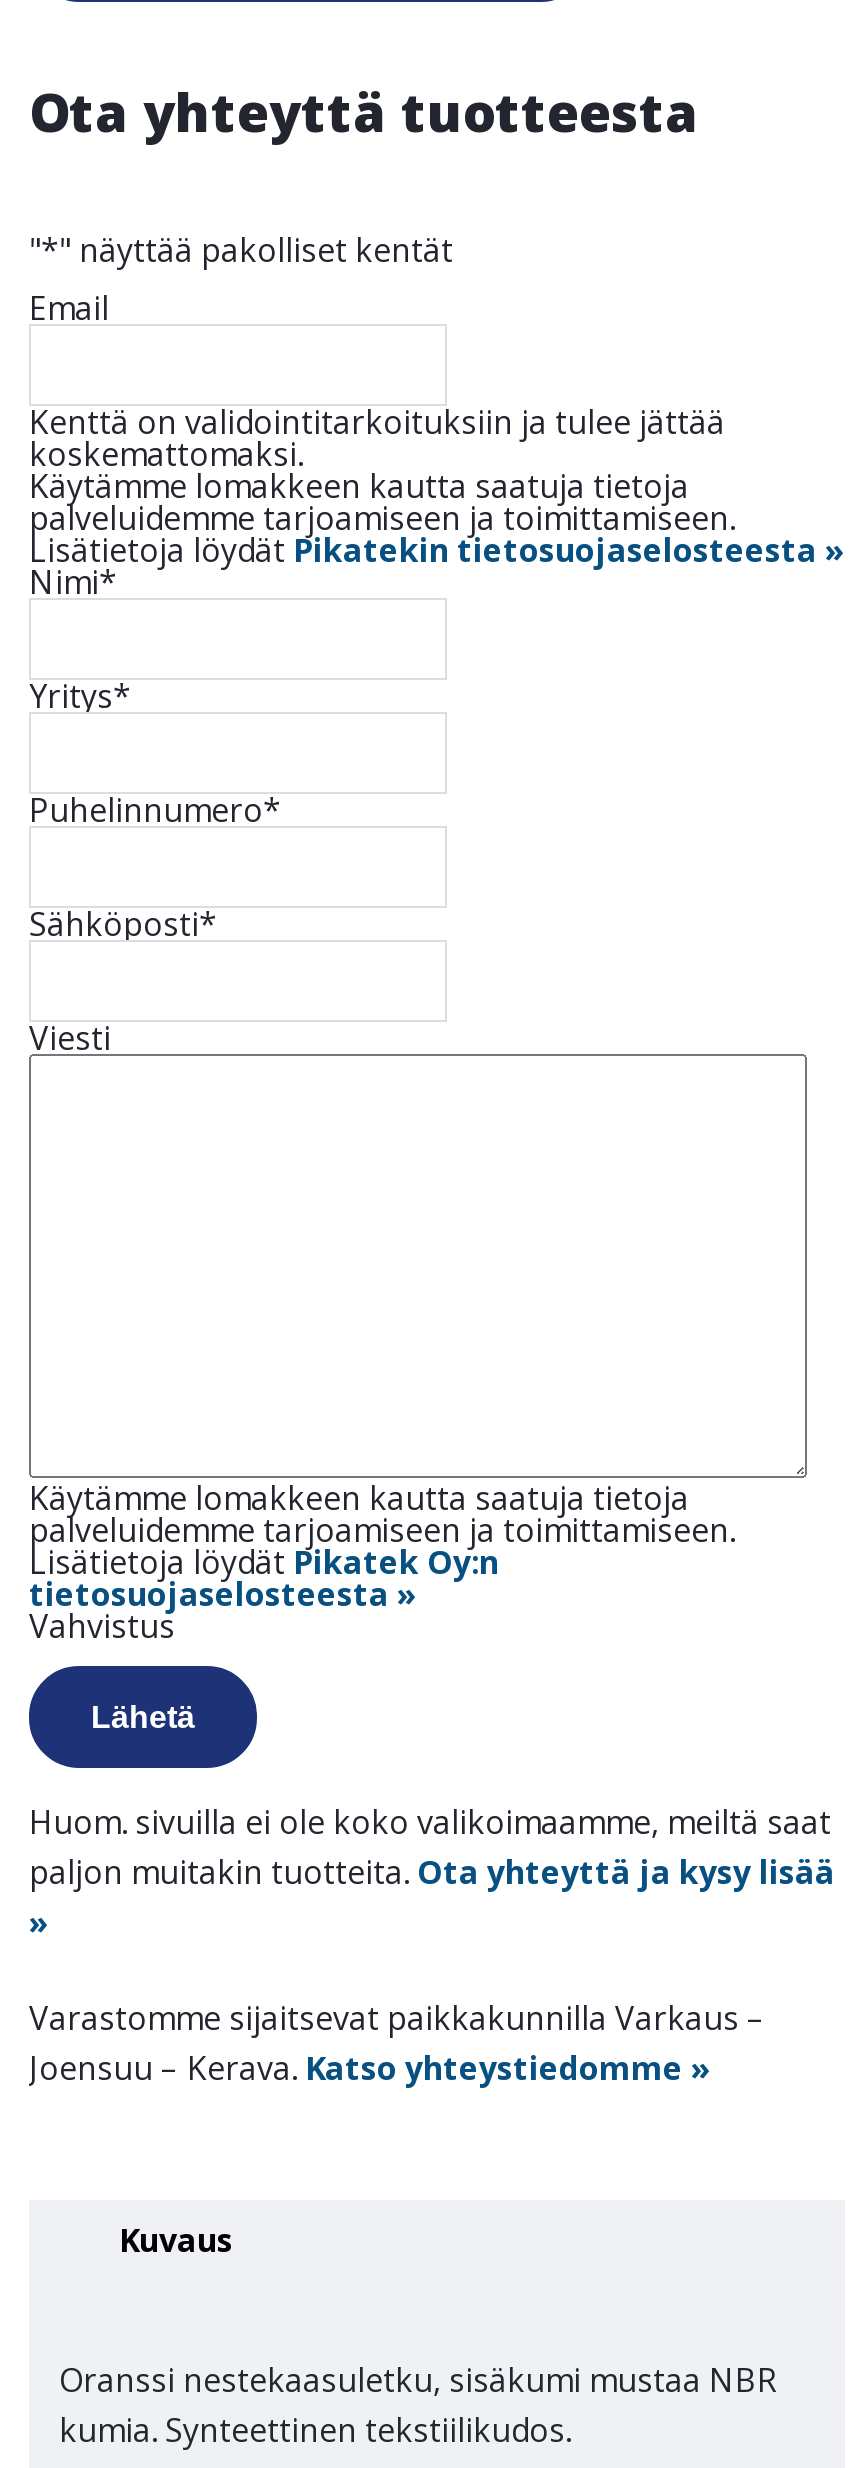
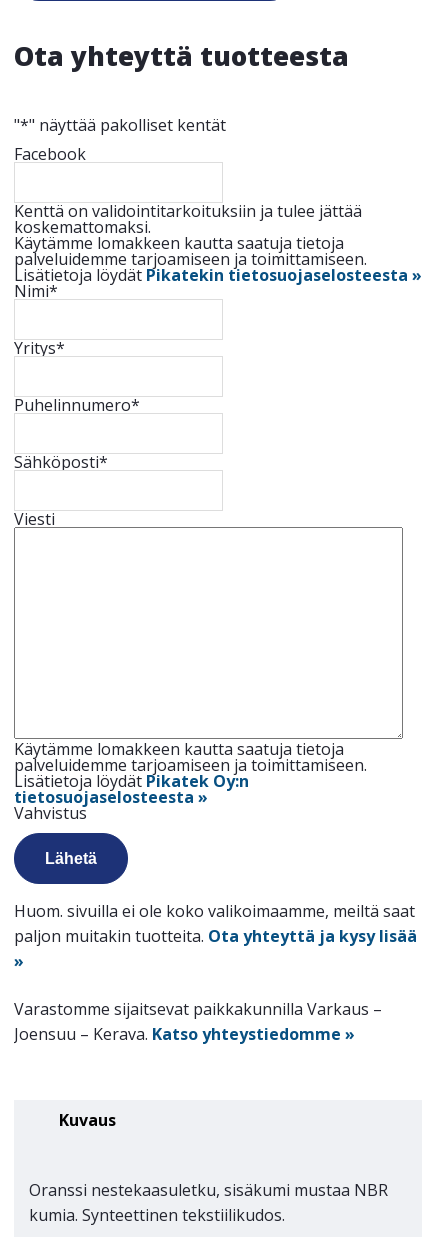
- Email
+ Facebook
